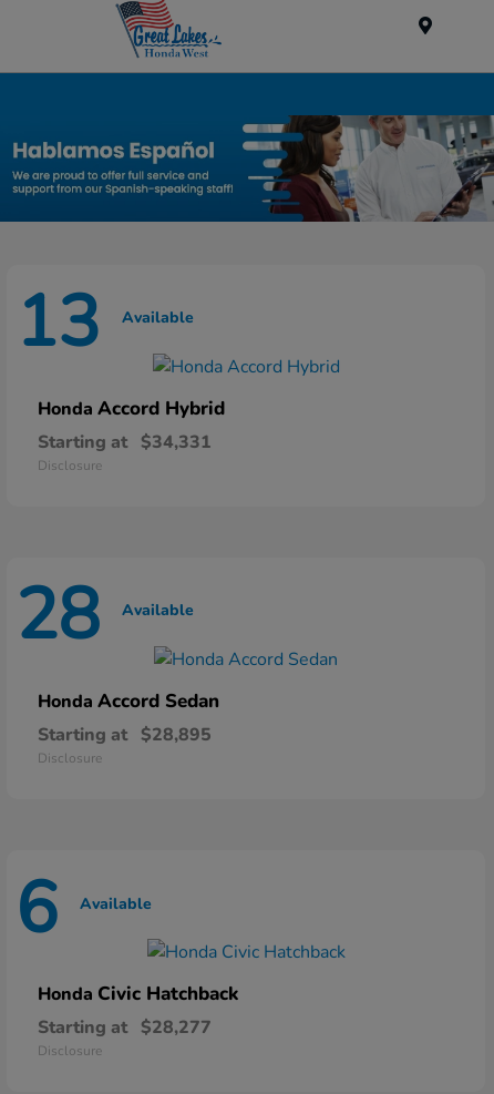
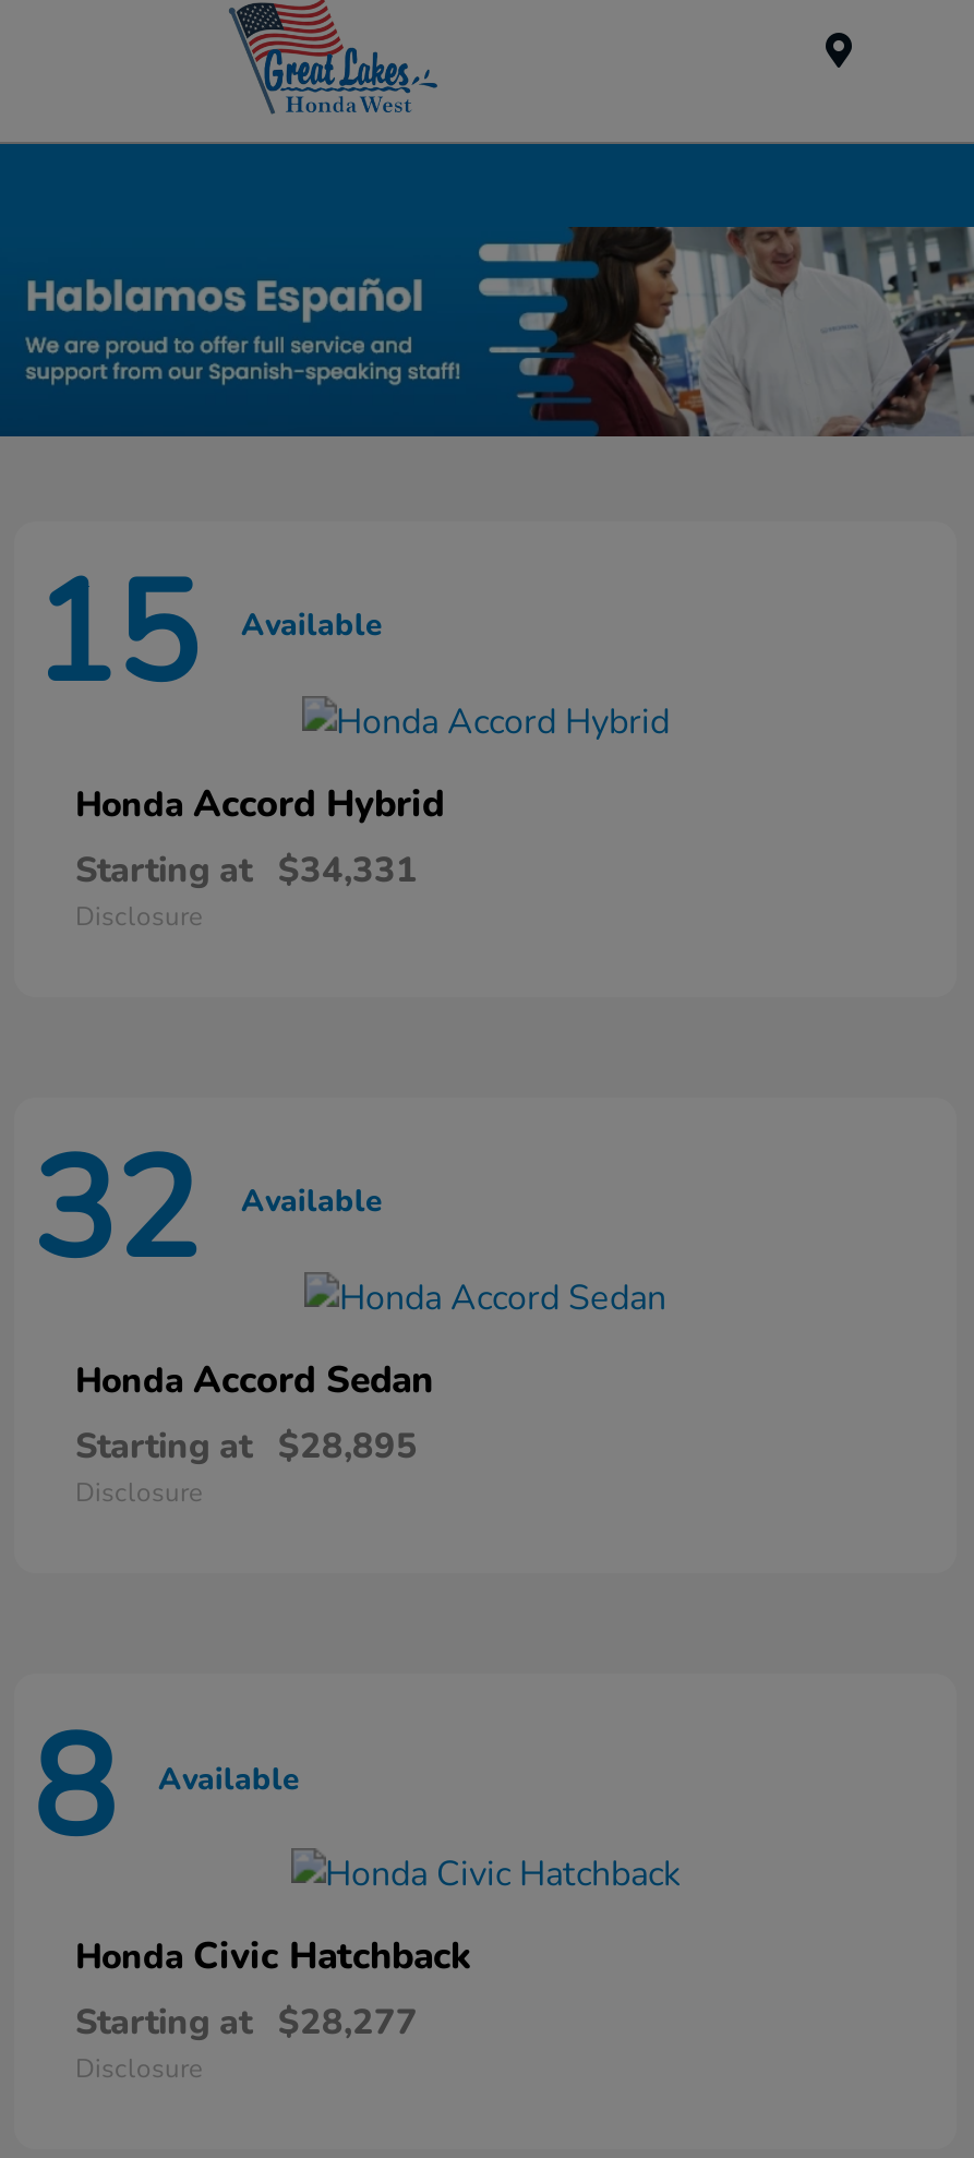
- 13 Available
+ 15 Available

- 28 Available
+ 32 Available

- 6 Available
+ 8 Available
